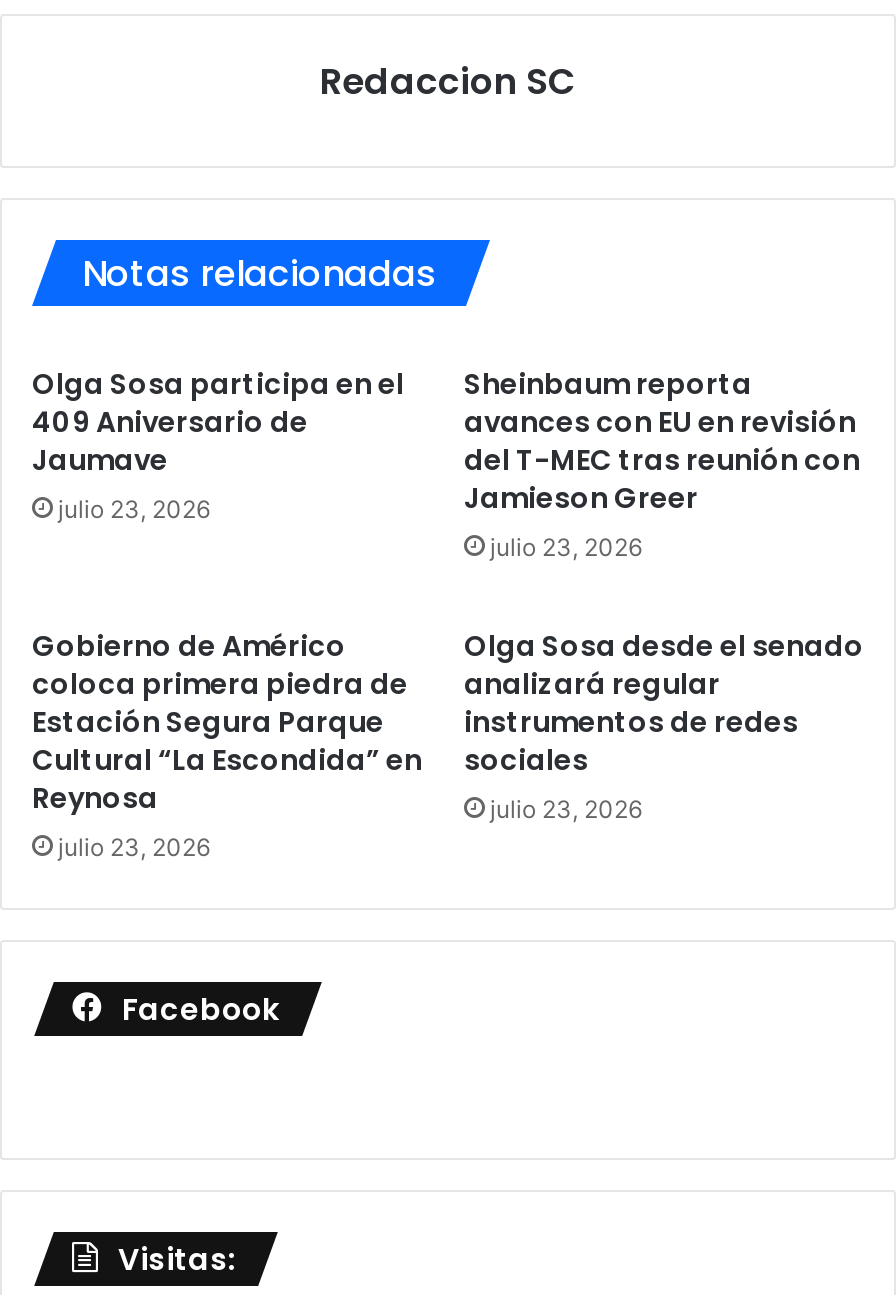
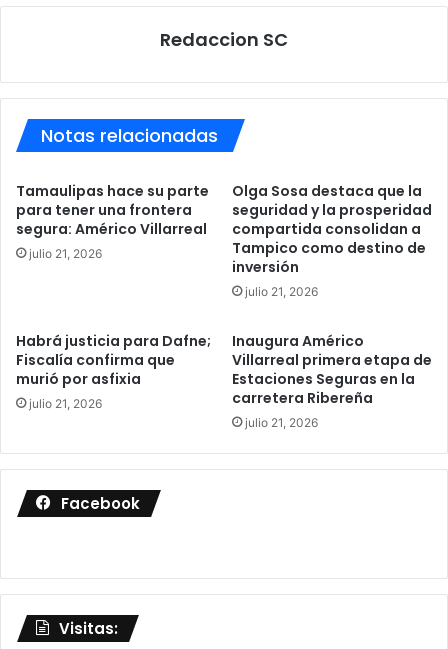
- Olga Sosa participa en el
- 409 Aniversario de
- Jaumave
- julio 23, 2026
+ Tamaulipas hace su parte
+ para tener una frontera
+ segura: Américo Villarreal
+ julio 21, 2026

- Sheinbaum reporta
- avances con EU en revisión
- del T-MEC tras reunión con
- Jamieson Greer
- julio 23, 2026
+ Olga Sosa destaca que la
+ seguridad y la prosperidad
+ compartida consolidan a
+ Tampico como destino de
+ inversión
+ julio 21, 2026

- Gobierno de Américo
- coloca primera piedra de
- Estación Segura Parque
- Cultural “La Escondida” en
- Reynosa
- julio 23, 2026
+ Habrá justicia para Dafne;
+ Fiscalía confirma que
+ murió por asfixia
+ julio 21, 2026

- Olga Sosa desde el senado
- analizará regular
- instrumentos de redes
- sociales
- julio 23, 2026
+ Inaugura Américo
+ Villarreal primera etapa de
+ Estaciones Seguras en la
+ carretera Ribereña
+ julio 21, 2026
